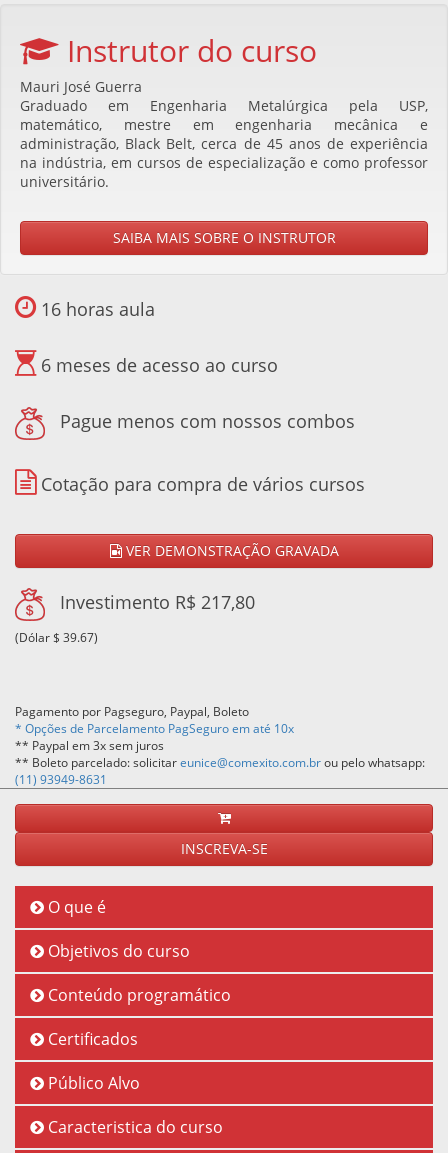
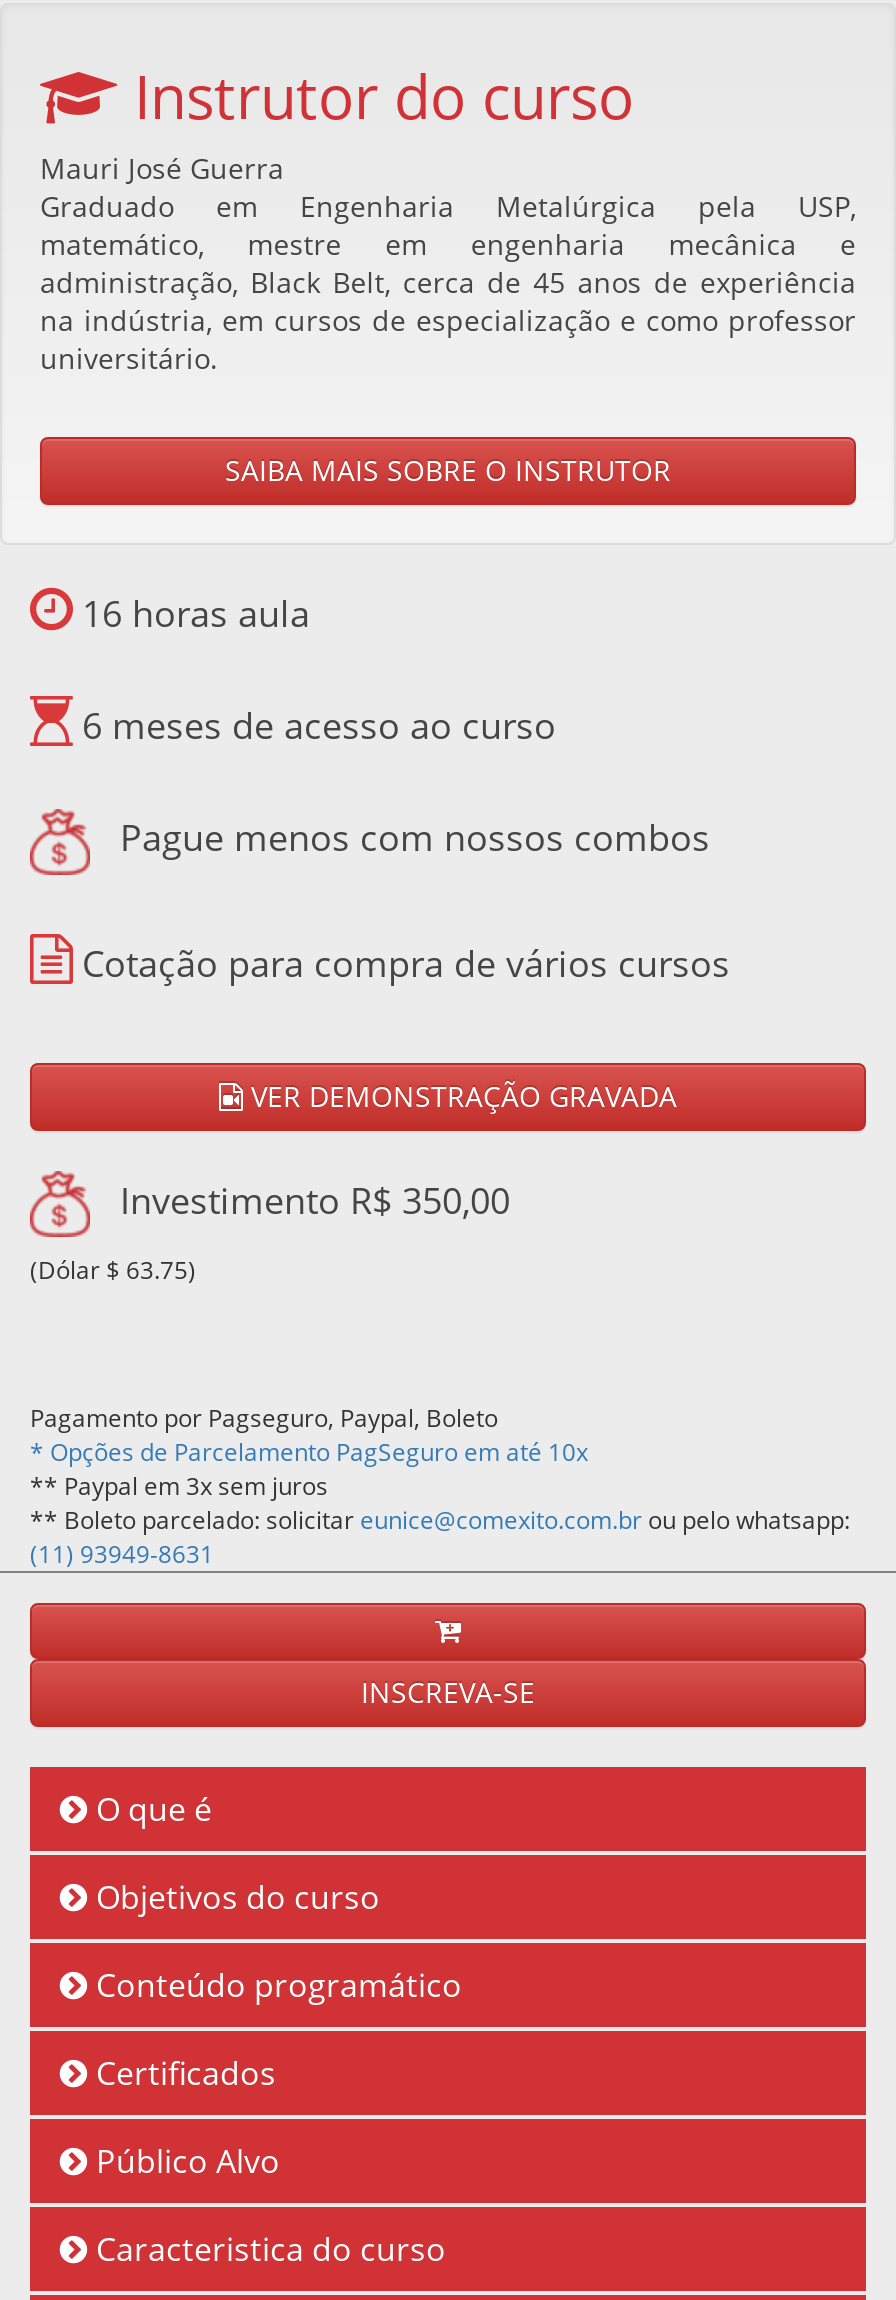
- Investimento R$ 217,80
+ Investimento R$ 350,00

- (Dólar $ 39.67)
+ (Dólar $ 63.75)
